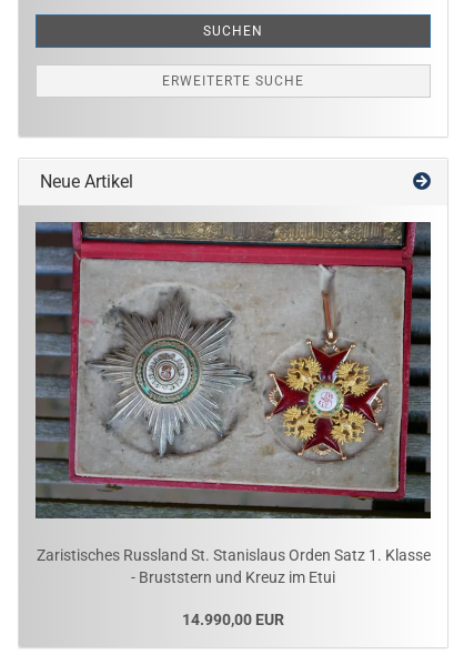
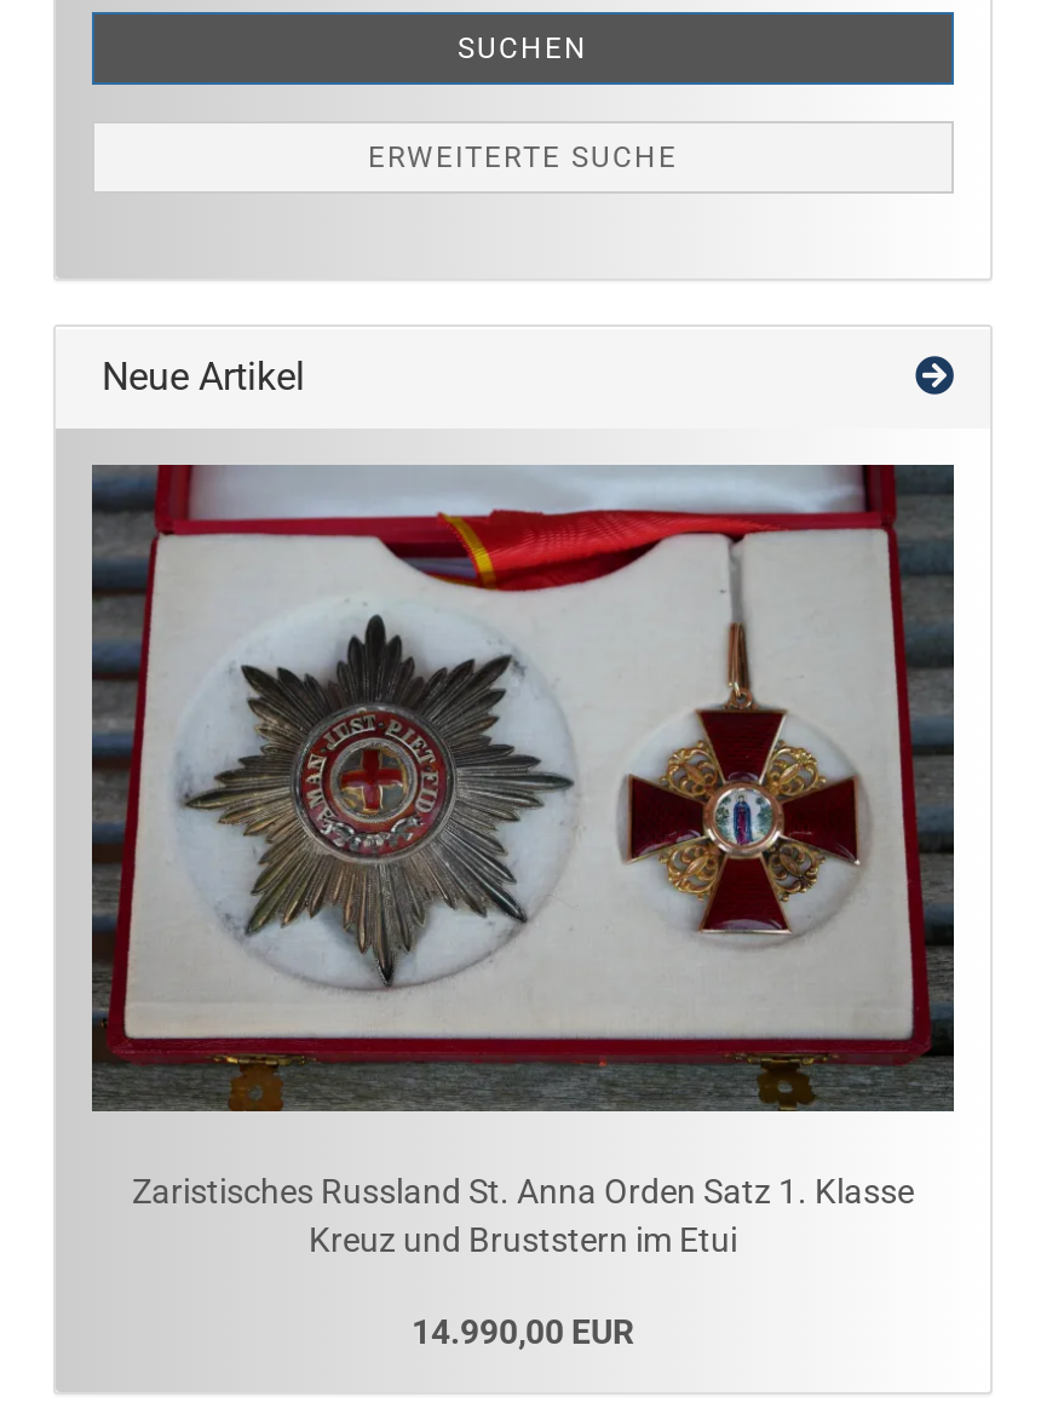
- [image]
- Zaristisches Russland St. Stanislaus Orden Satz 1. Klasse
- - Bruststern und Kreuz im Etui
+ [image]
+ Zaristisches Russland St. Anna Orden Satz 1. Klasse
+ Kreuz und Bruststern im Etui
